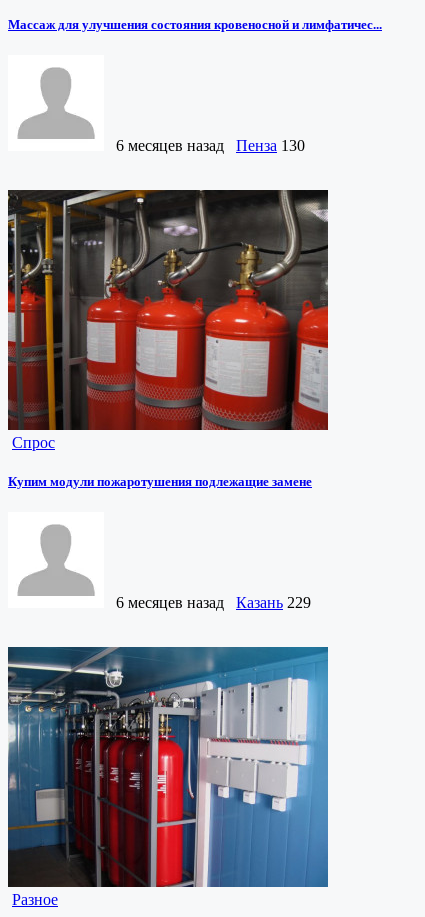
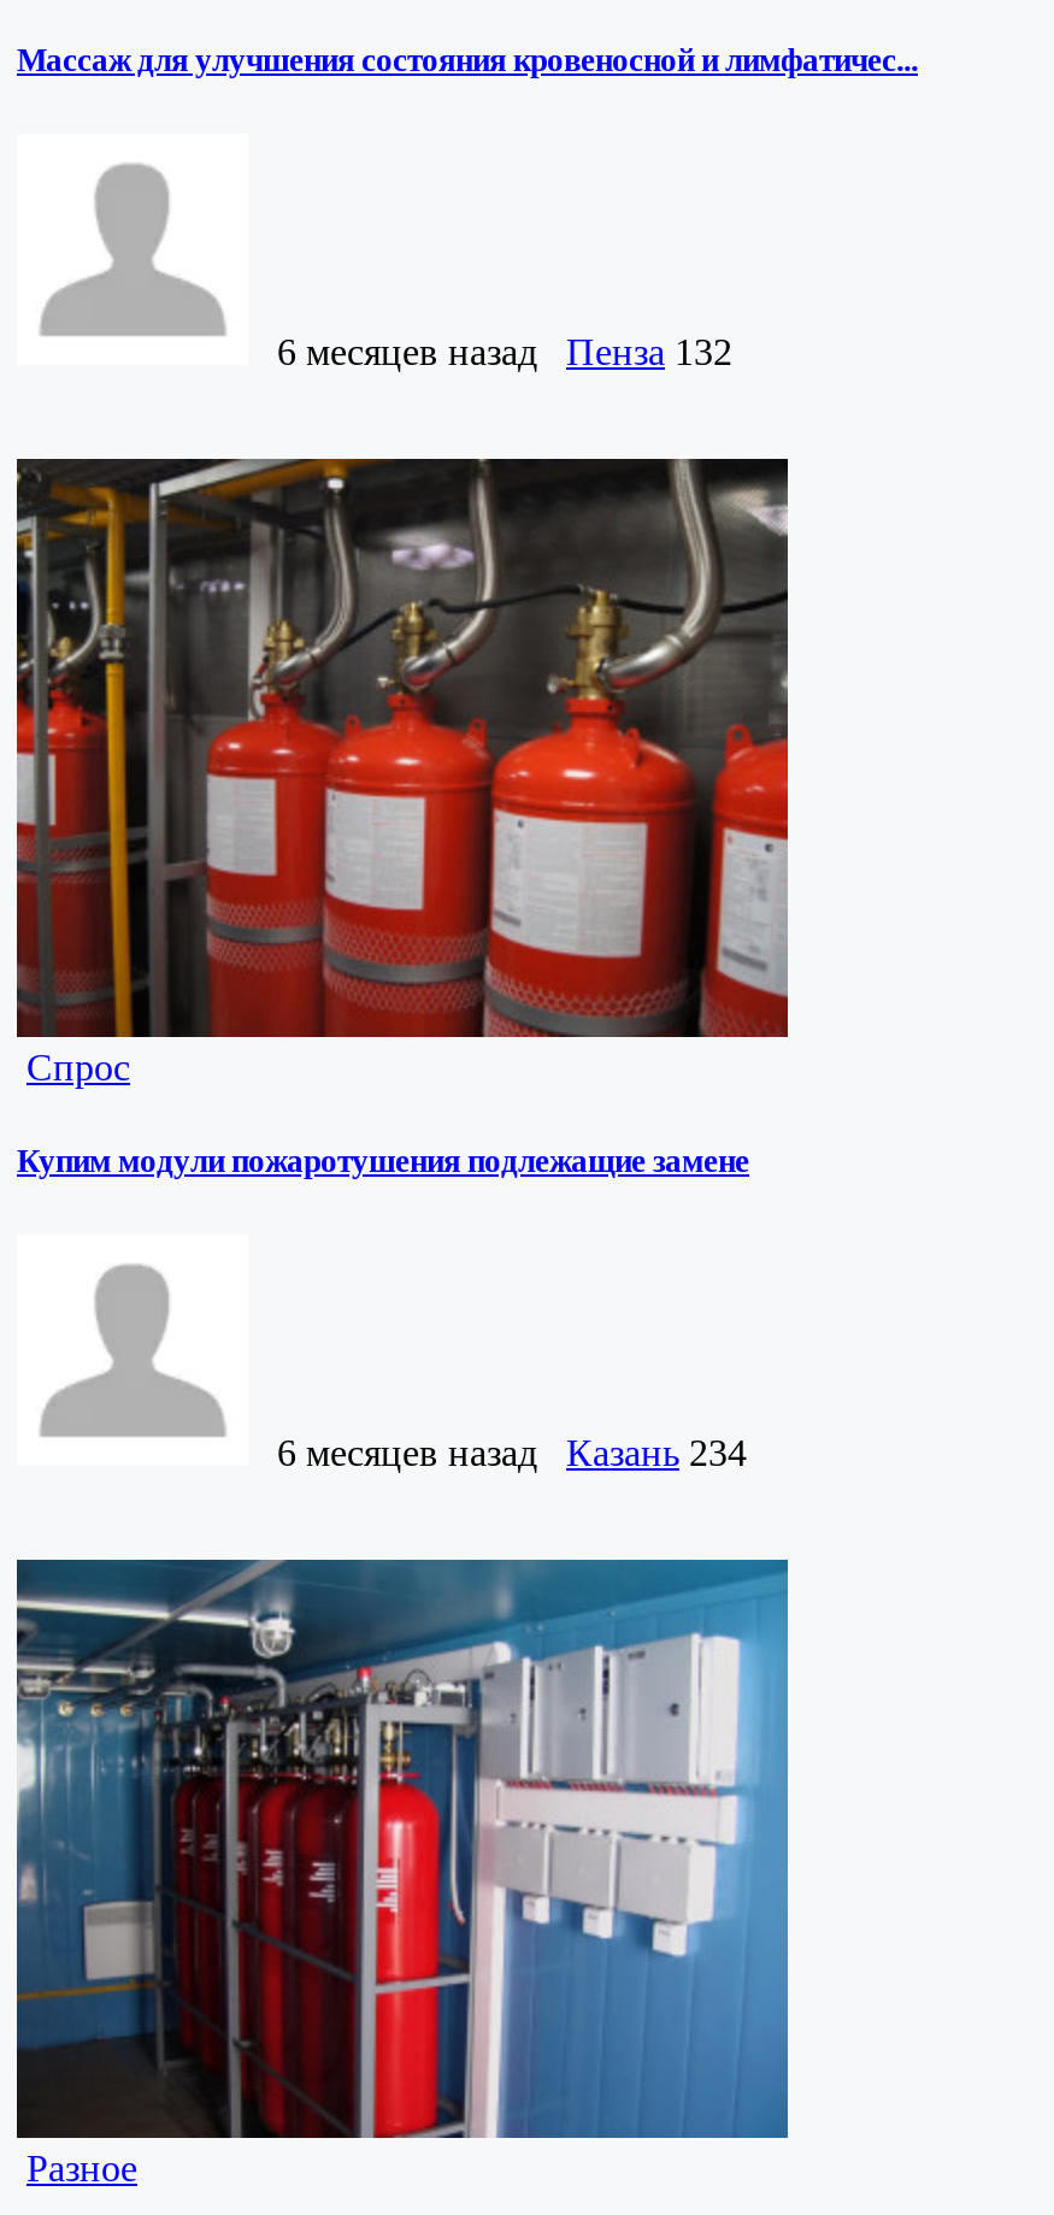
- 6 месяцев назад Пенза 130
+ 6 месяцев назад Пенза 132

- 6 месяцев назад Казань 229
+ 6 месяцев назад Казань 234
